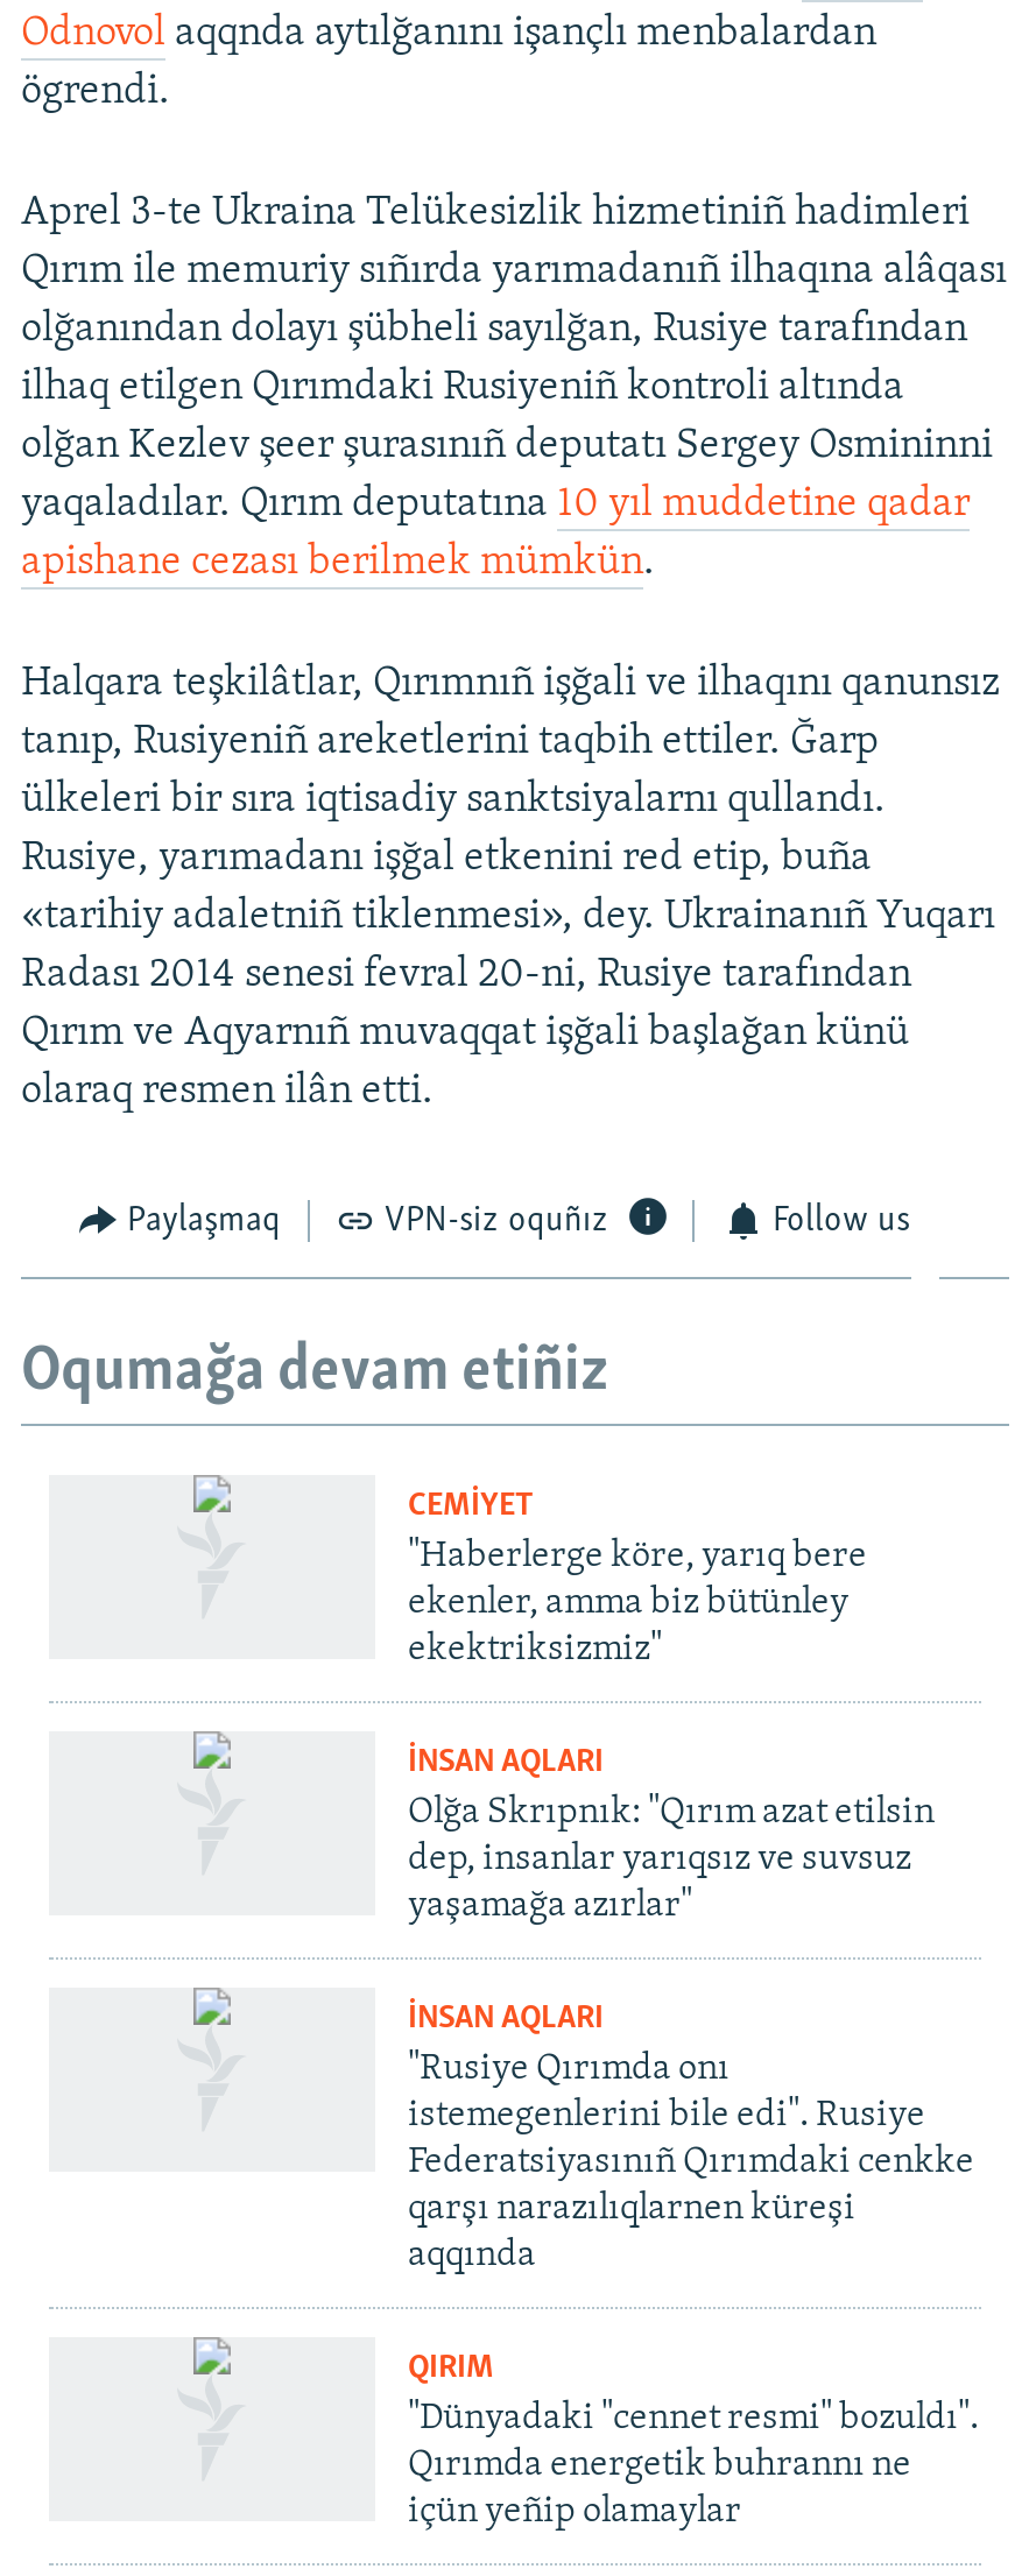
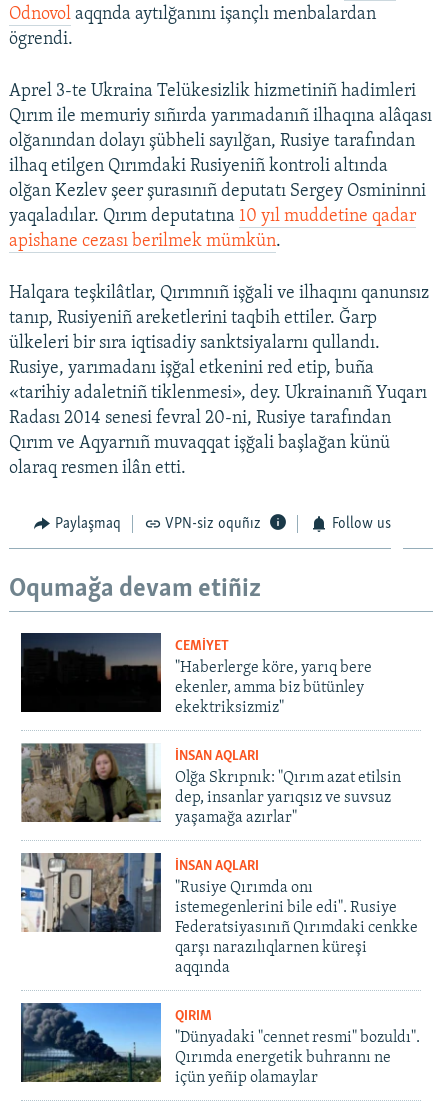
+ [image]

+ [image]

+ [image]

+ [image]
